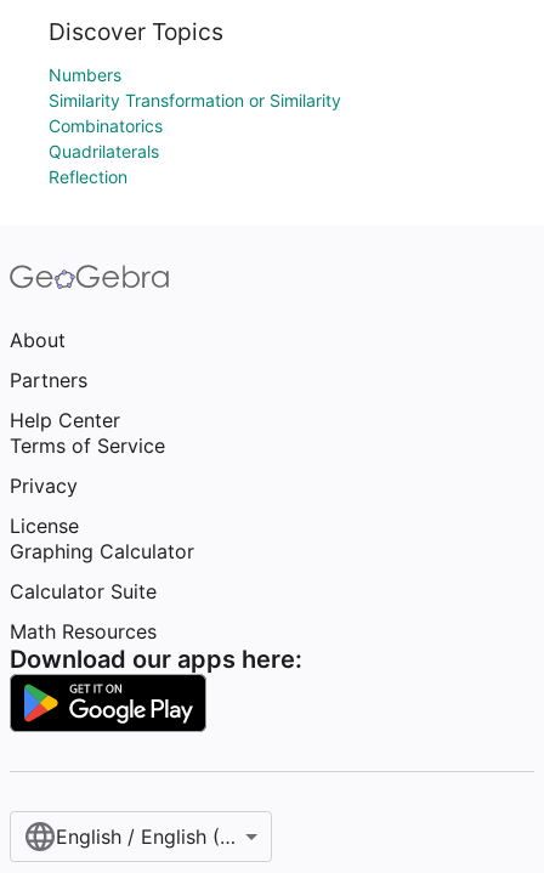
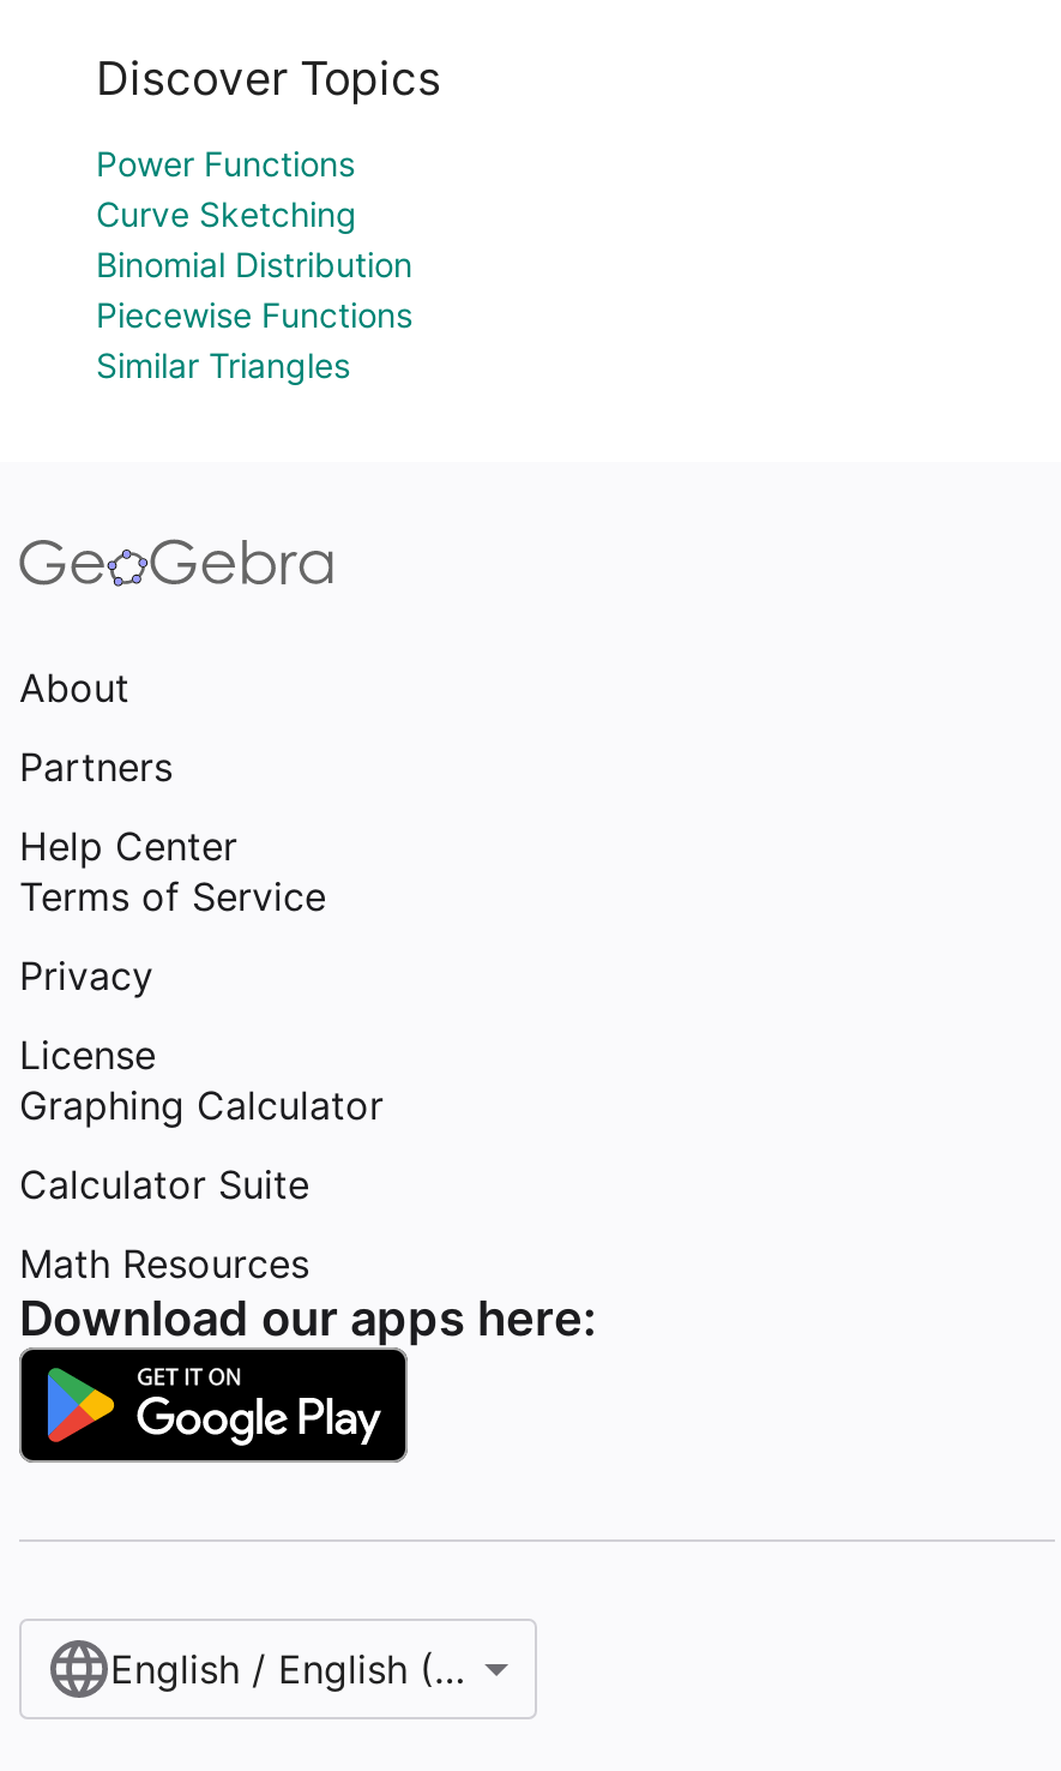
- Numbers
- Similarity Transformation or Similarity
- Combinatorics
- Quadrilaterals
- Reflection
+ Power Functions
+ Curve Sketching
+ Binomial Distribution
+ Piecewise Functions
+ Similar Triangles
